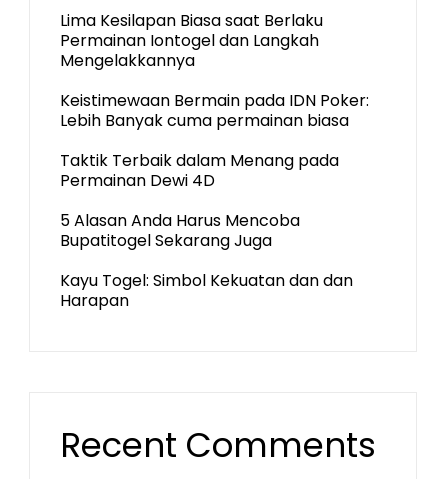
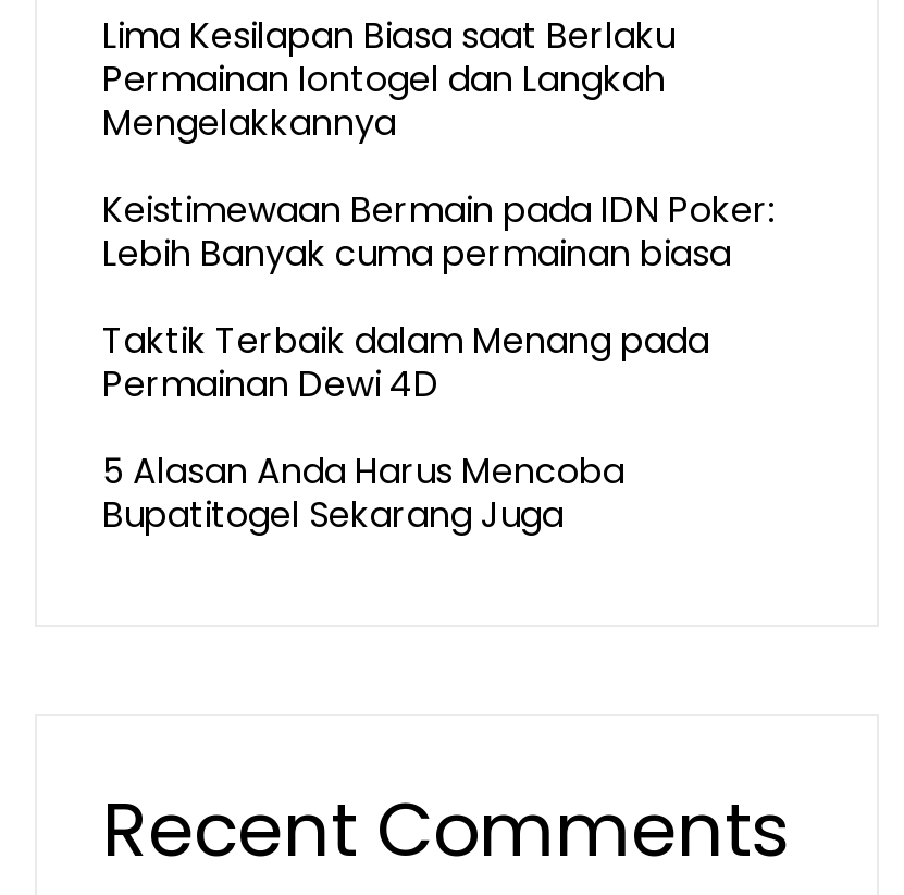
- Kayu Togel: Simbol Kekuatan dan dan
- Harapan
